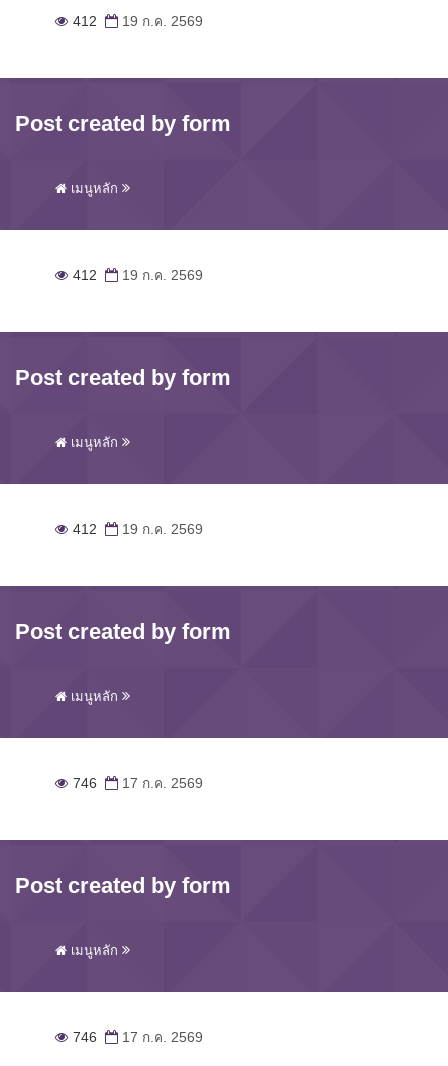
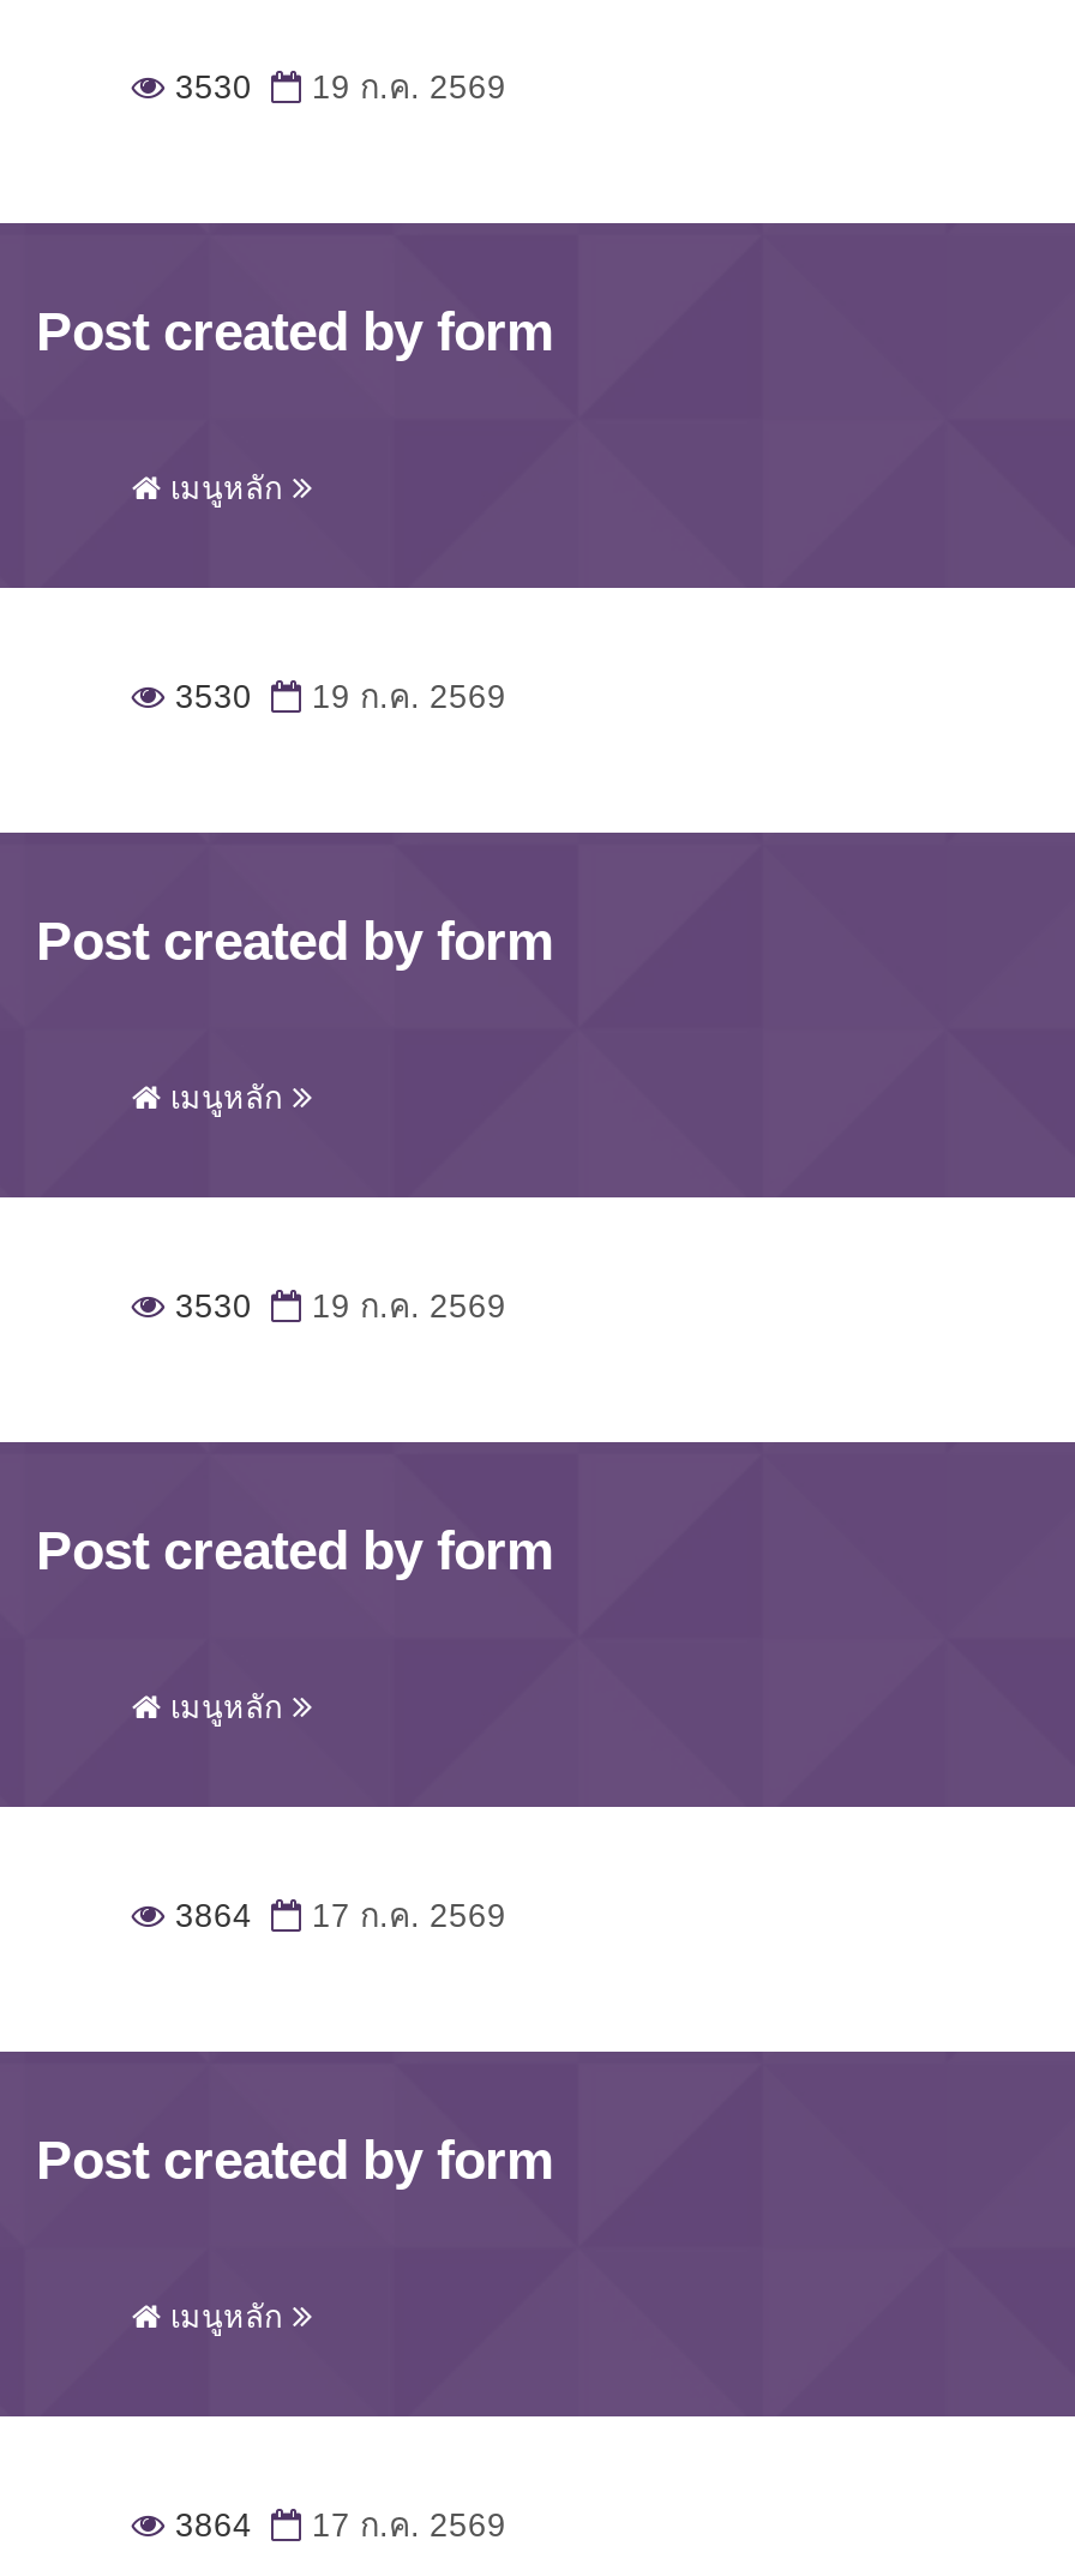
- 412 19 ก.ค. 2569
+ 3530 19 ก.ค. 2569

- 412 19 ก.ค. 2569
+ 3530 19 ก.ค. 2569

- 412 19 ก.ค. 2569
+ 3530 19 ก.ค. 2569

- 746 17 ก.ค. 2569
+ 3864 17 ก.ค. 2569

- 746 17 ก.ค. 2569
+ 3864 17 ก.ค. 2569
